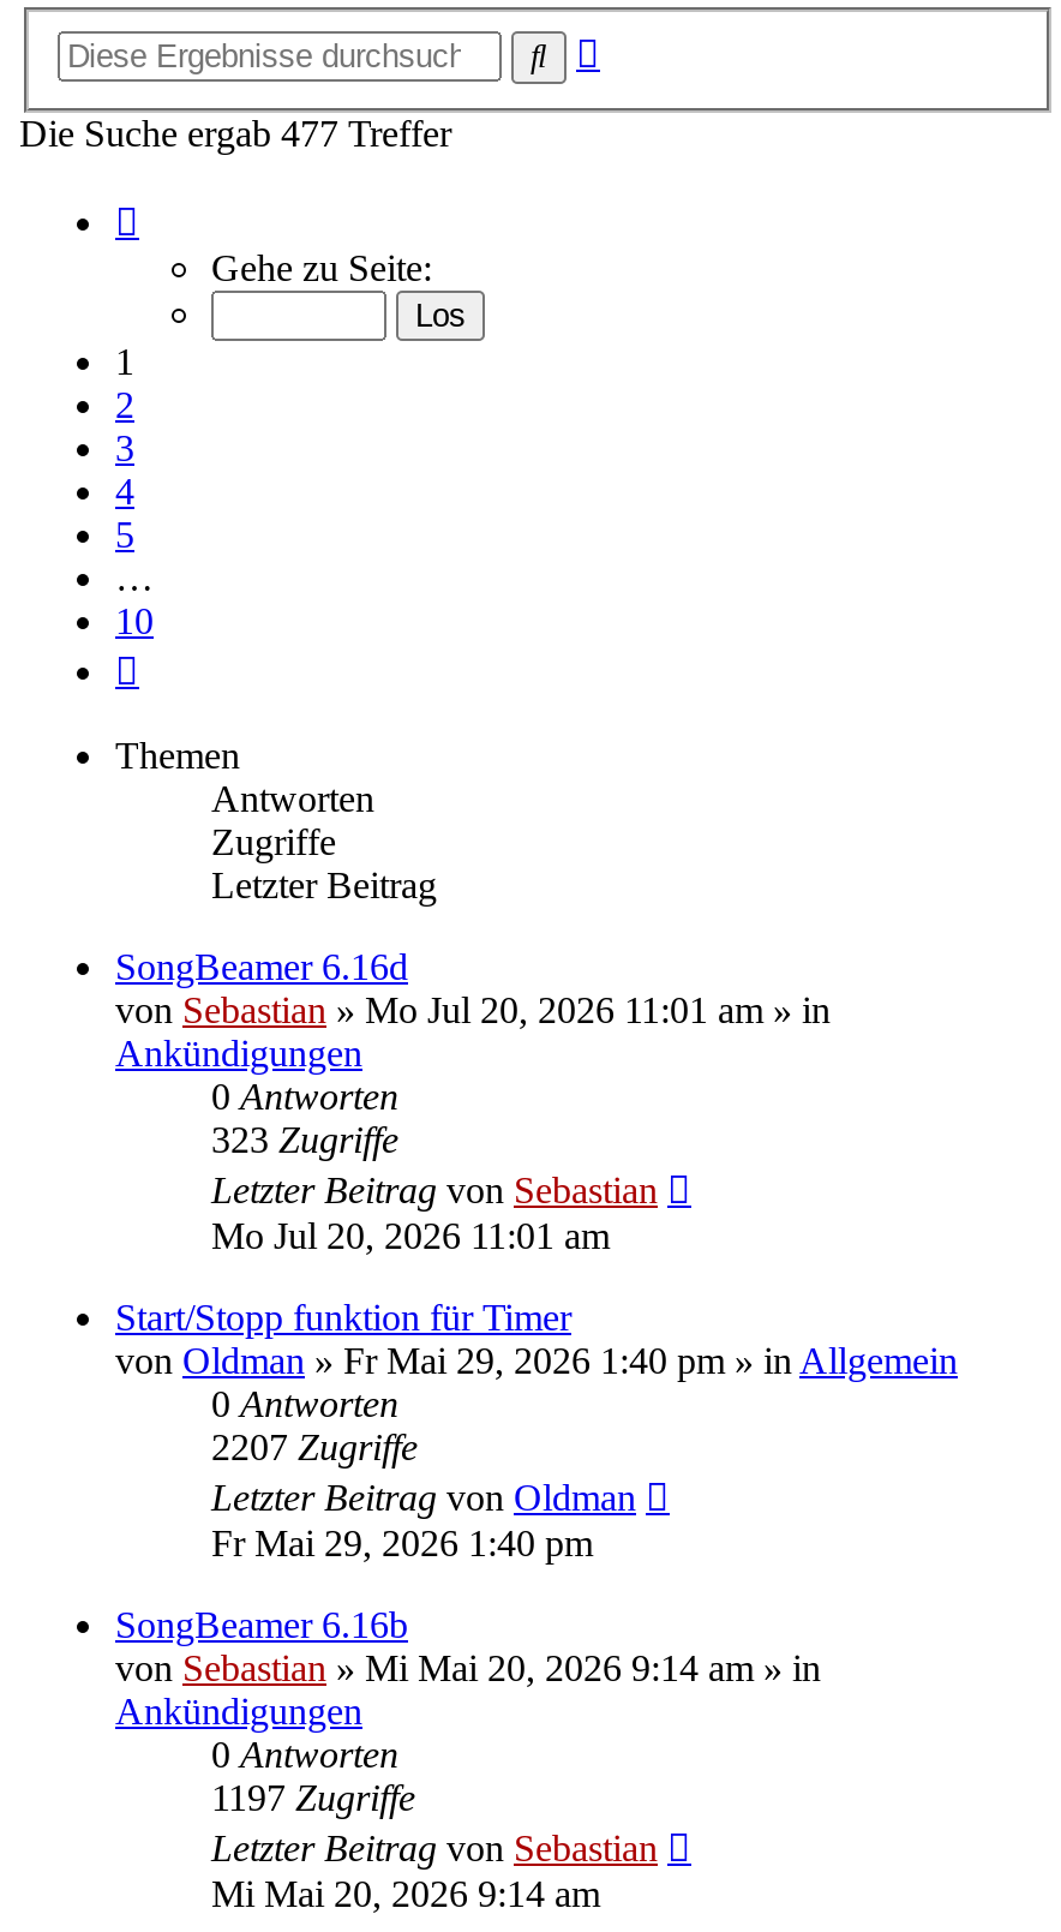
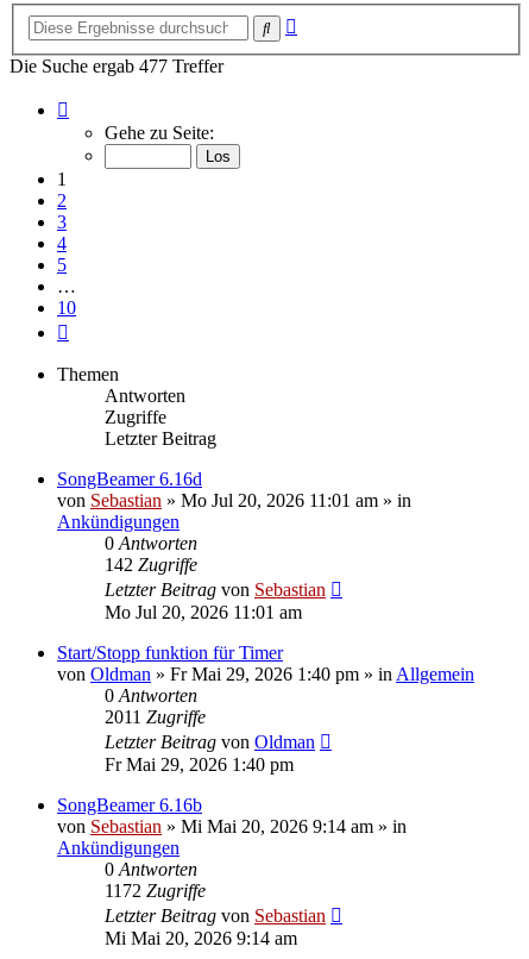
- 323 Zugriffe
+ 142 Zugriffe

- 2207 Zugriffe
+ 2011 Zugriffe

- 1197 Zugriffe
+ 1172 Zugriffe
